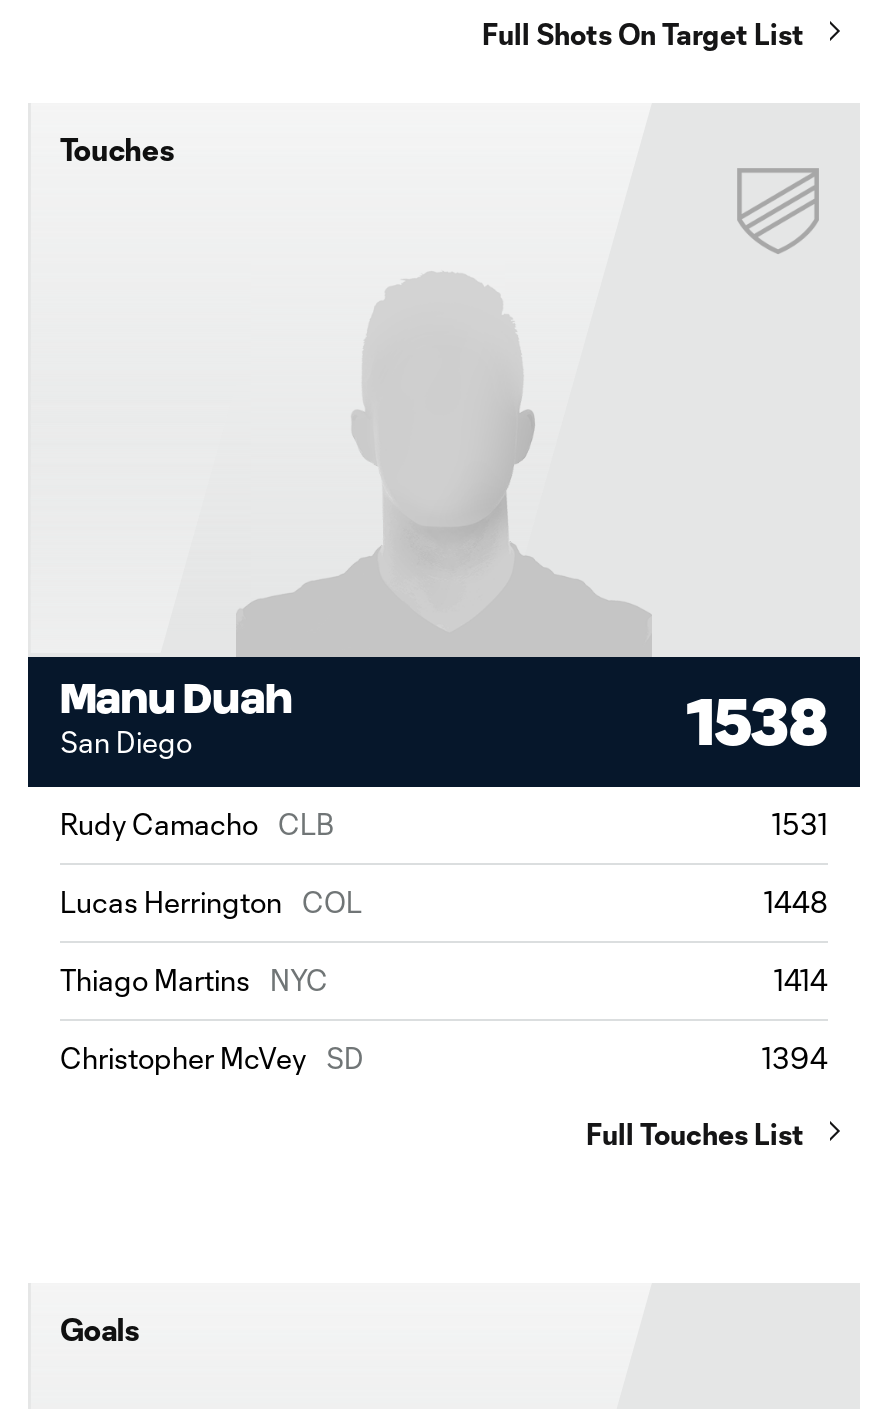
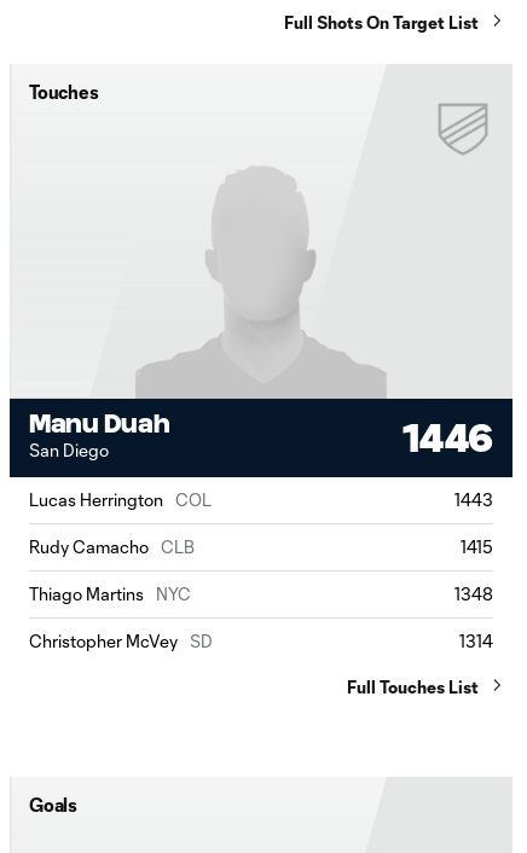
- 1538
- 1531
+ 1446

moved down: Rudy Camacho CLB

moved up: Lucas Herrington COL

- 1448
+ 1443
+ 1415

- 1414
+ 1348

- 1394
+ 1314
